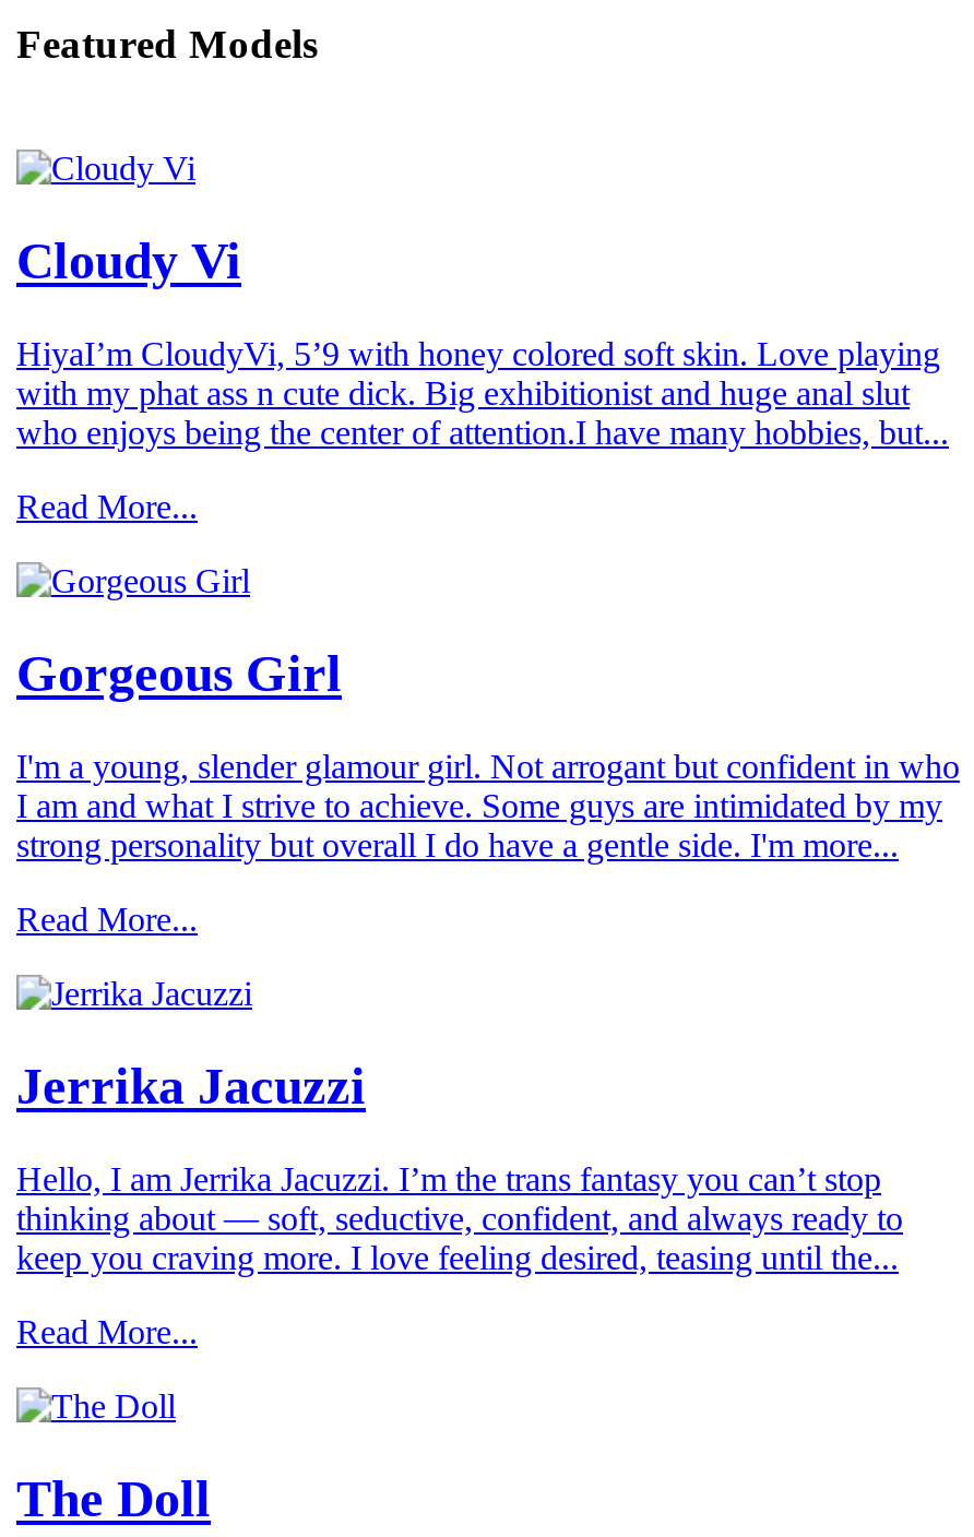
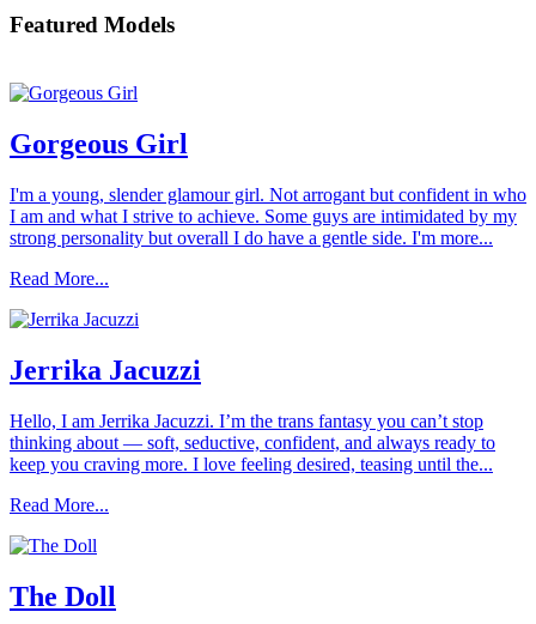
- Cloudy Vi
- HiyaI’m CloudyVi, 5’9 with honey colored soft skin. Love playing
- with my phat ass n cute dick. Big exhibitionist and huge anal slut
- who enjoys being the center of attention.I have many hobbies, but...
- Read More...
